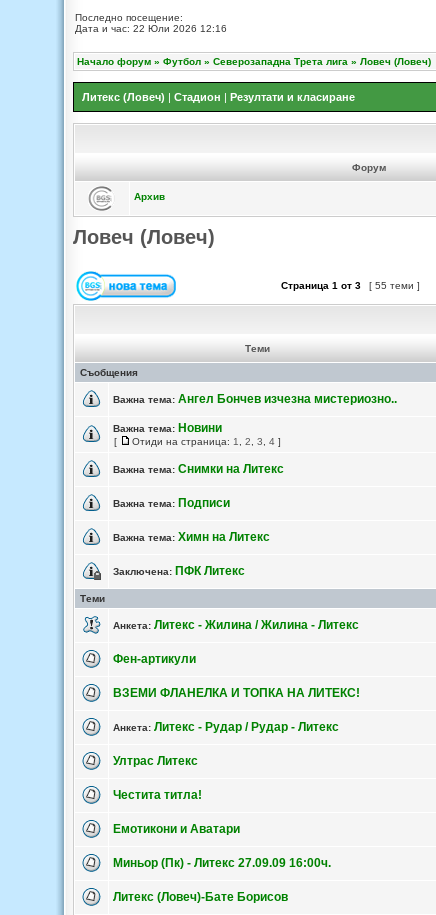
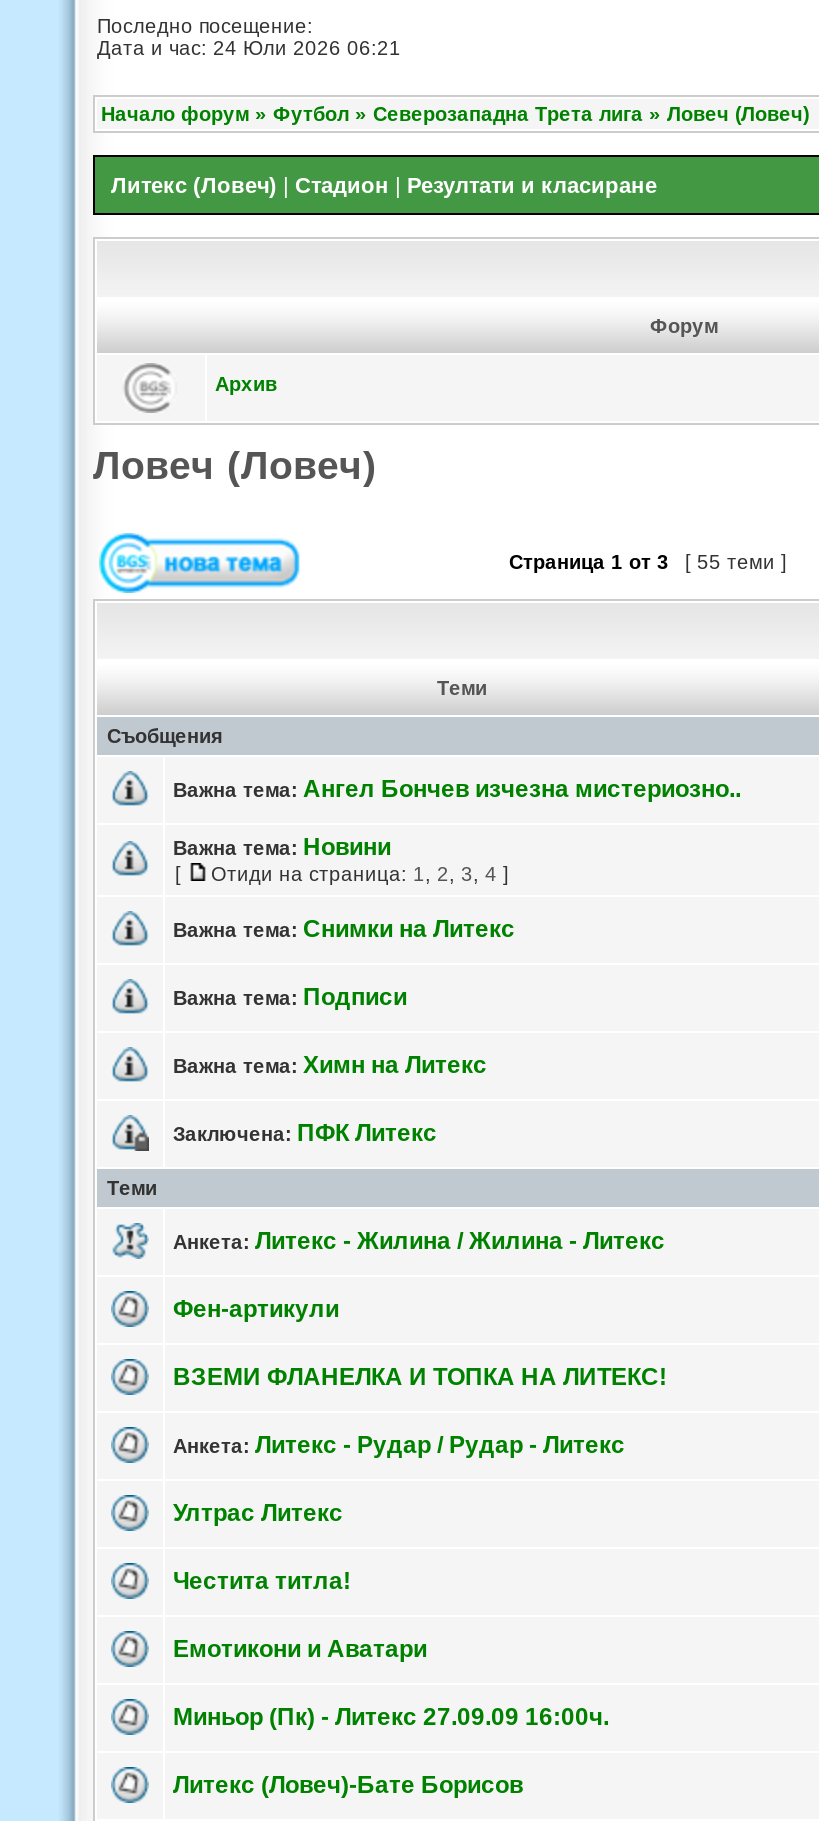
- Дата и час: 22 Юли 2026 12:16
+ Дата и час: 24 Юли 2026 06:21
